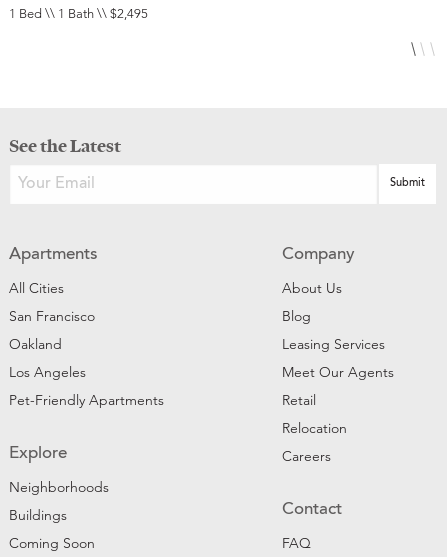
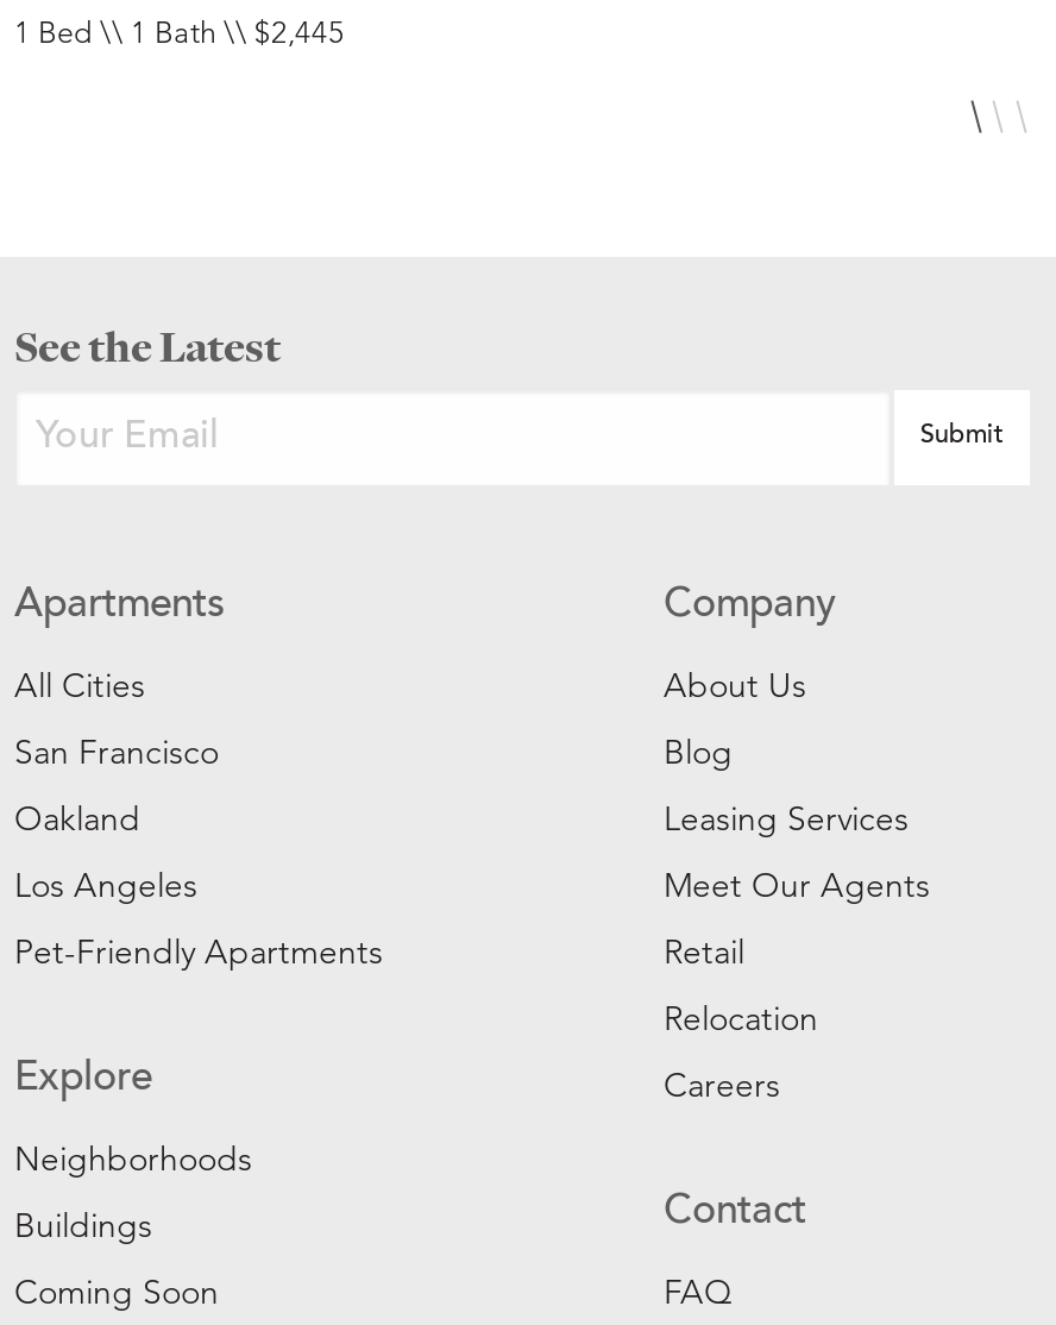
- 1 Bed \\ 1 Bath \\ $2,495
+ 1 Bed \\ 1 Bath \\ $2,445
